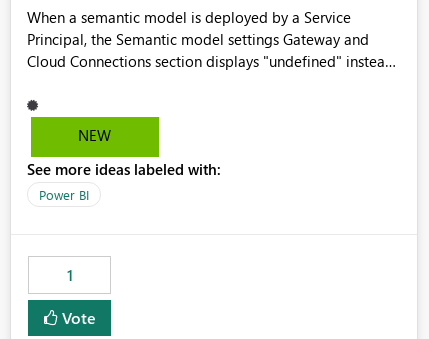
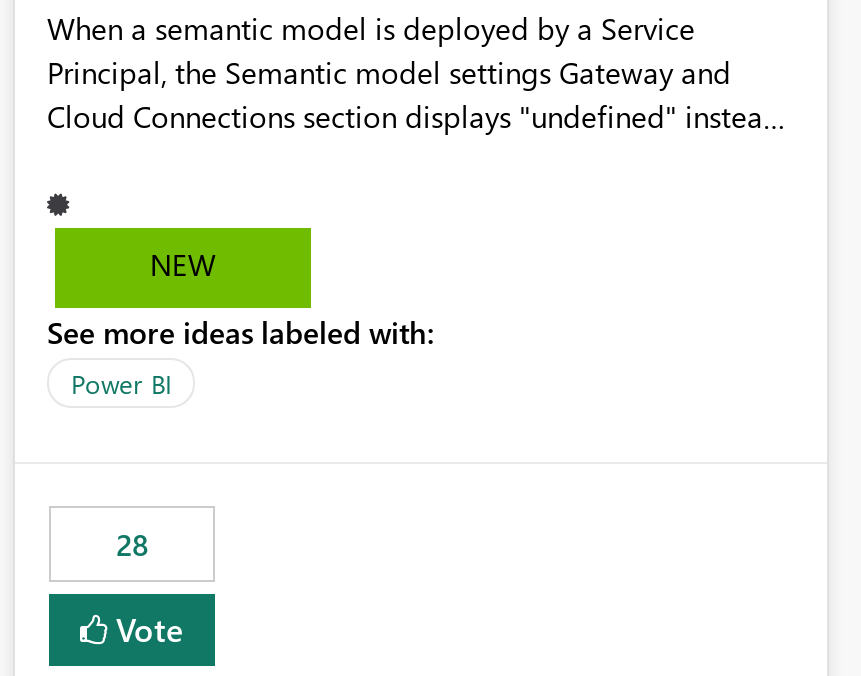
- 1
+ 28
